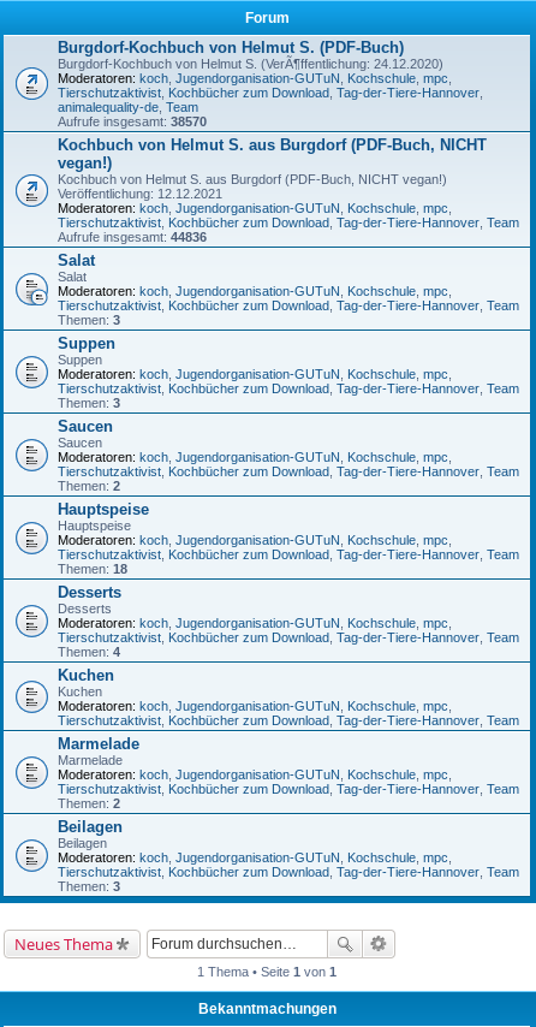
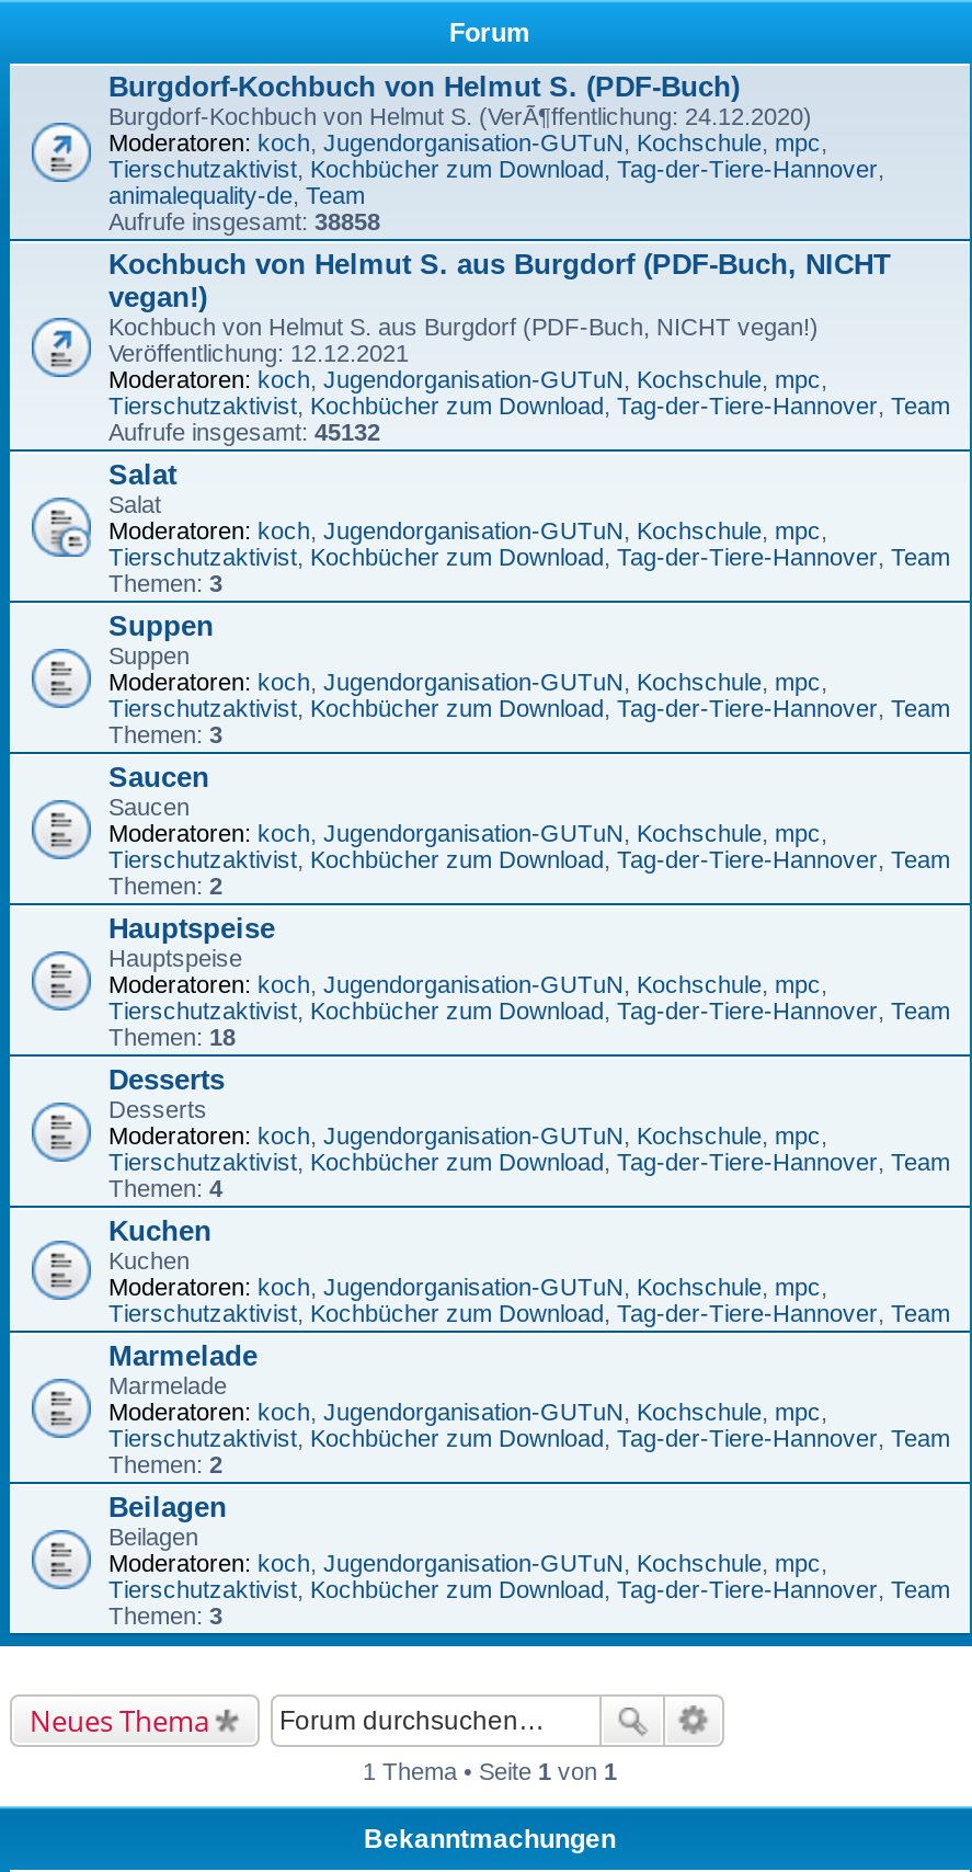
- Aufrufe insgesamt: 38570
+ Aufrufe insgesamt: 38858

- Aufrufe insgesamt: 44836
+ Aufrufe insgesamt: 45132
